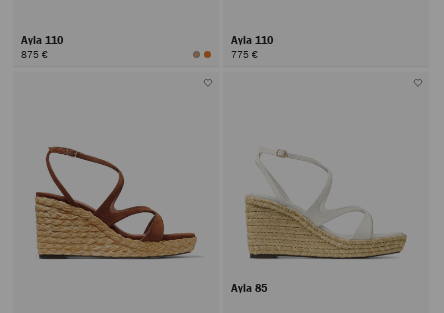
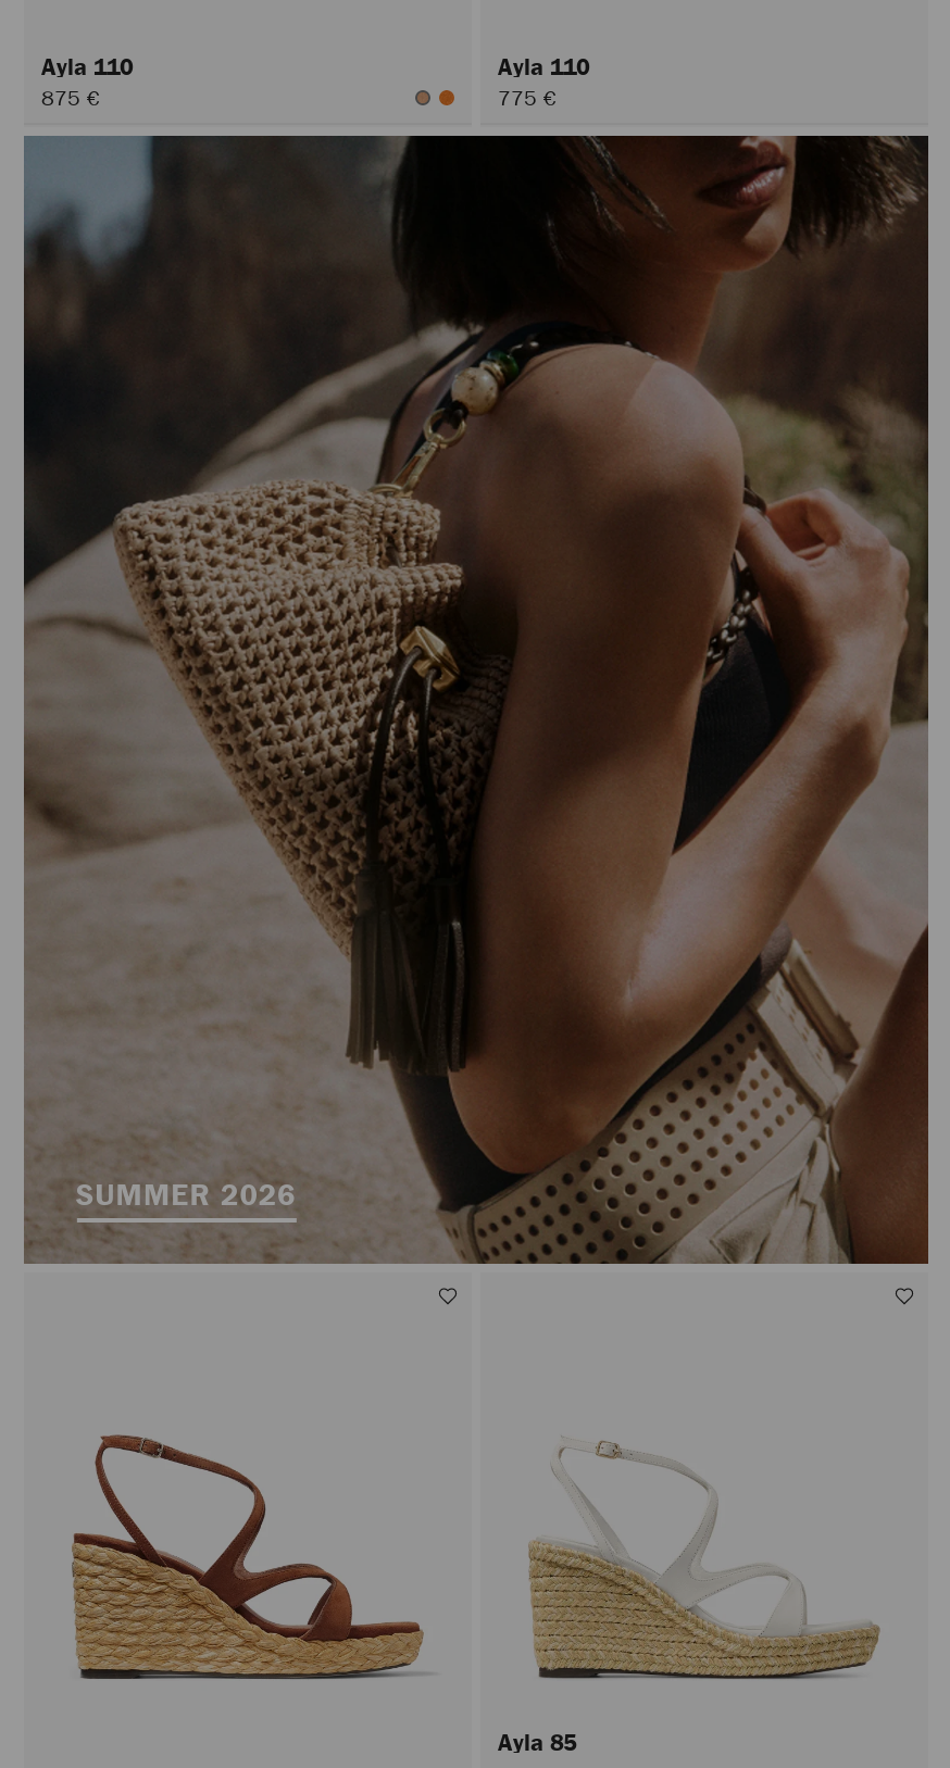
+ [image]
+ SUMMER 2026
